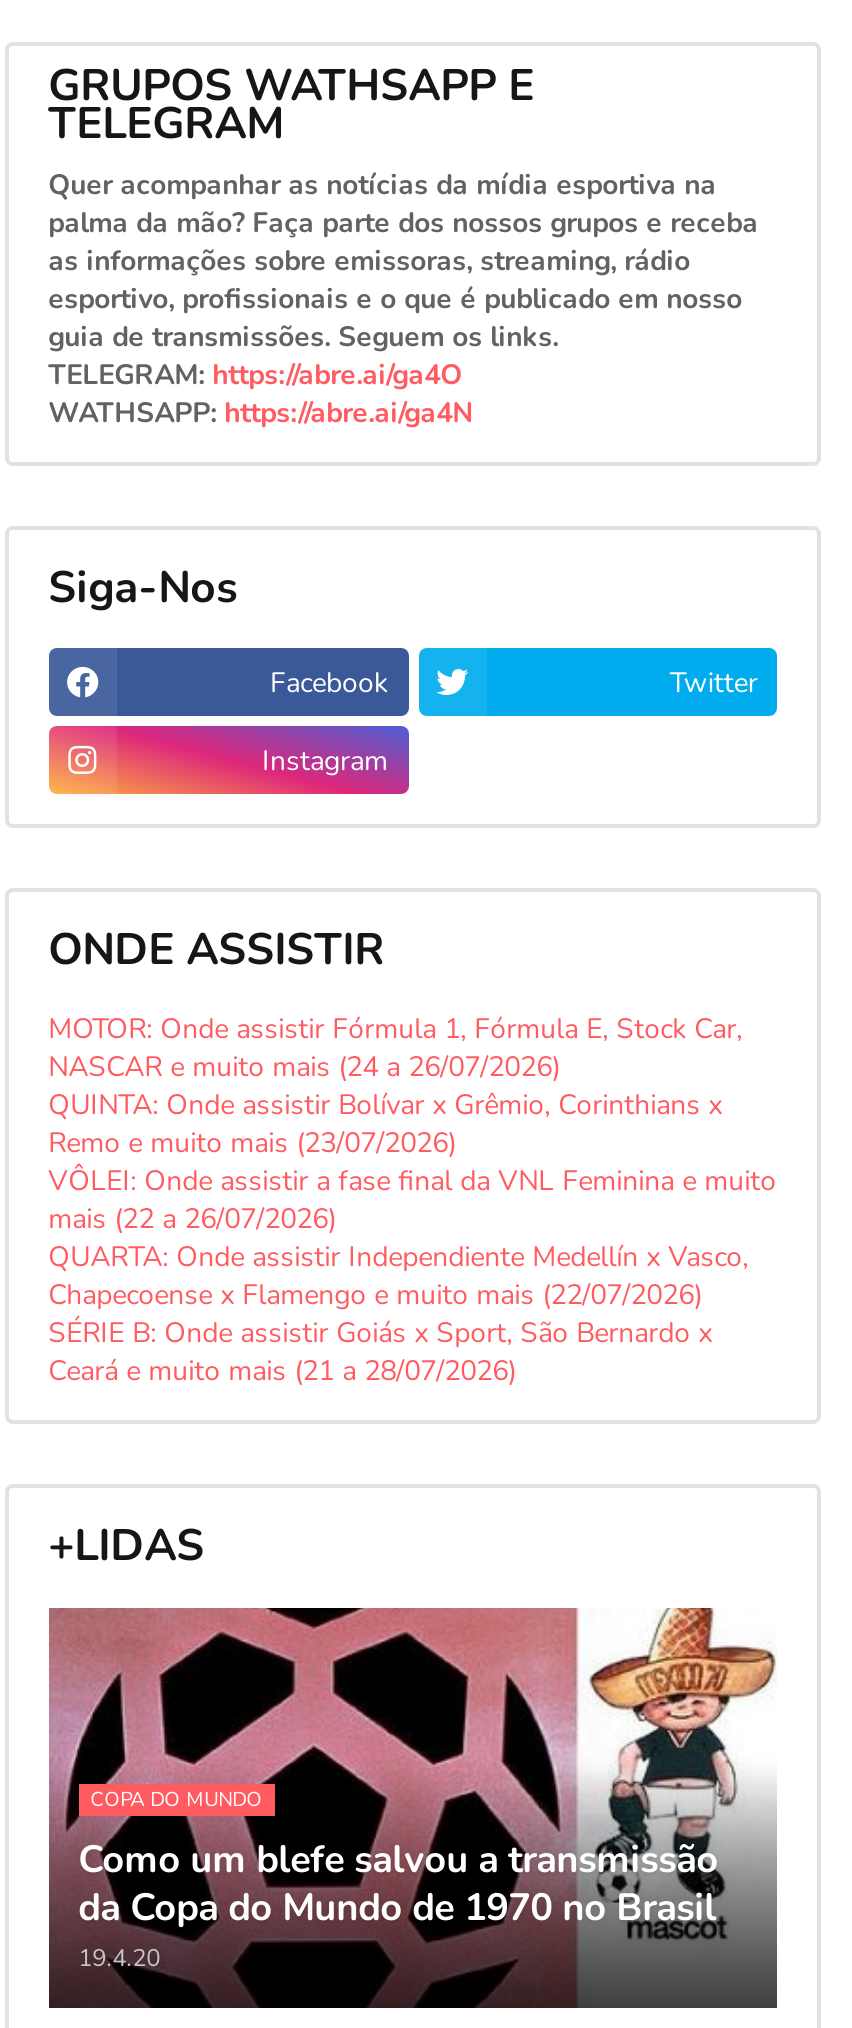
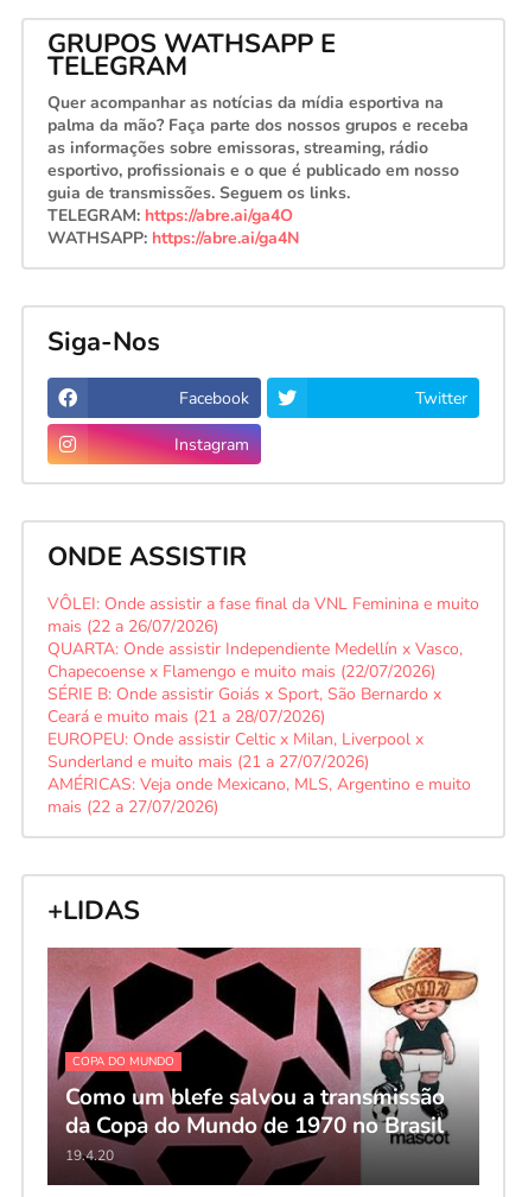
- MOTOR: Onde assistir Fórmula 1, Fórmula E, Stock Car,
- NASCAR e muito mais (24 a 26/07/2026)
- QUINTA: Onde assistir Bolívar x Grêmio, Corinthians x
- Remo e muito mais (23/07/2026)

moved up: VÔLEI: Onde assistir a fase final da VNL Feminina e muito | mais (22 a 26/07/2026) | QUARTA: Onde assistir Independiente Medellín x Vasco, | Chapecoense x Flamengo e muito mais (22/07/2026) | SÉRIE B: Onde assistir Goiás x Sport, São Bernardo x | Ceará e muito mais (21 a 28/07/2026)

+ EUROPEU: Onde assistir Celtic x Milan, Liverpool x
+ Sunderland e muito mais (21 a 27/07/2026)
+ AMÉRICAS: Veja onde Mexicano, MLS, Argentino e muito
+ mais (22 a 27/07/2026)
